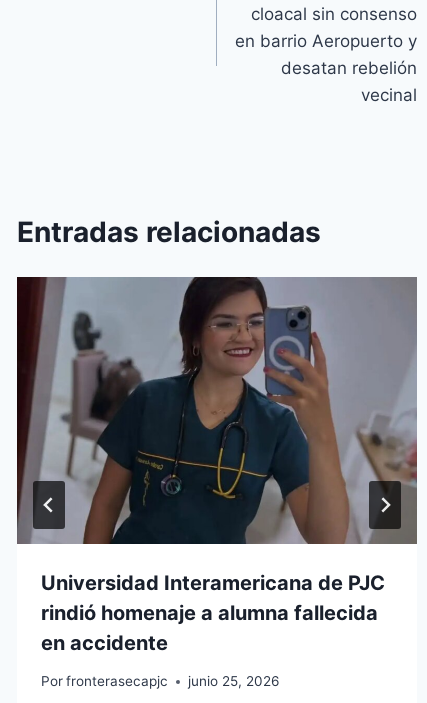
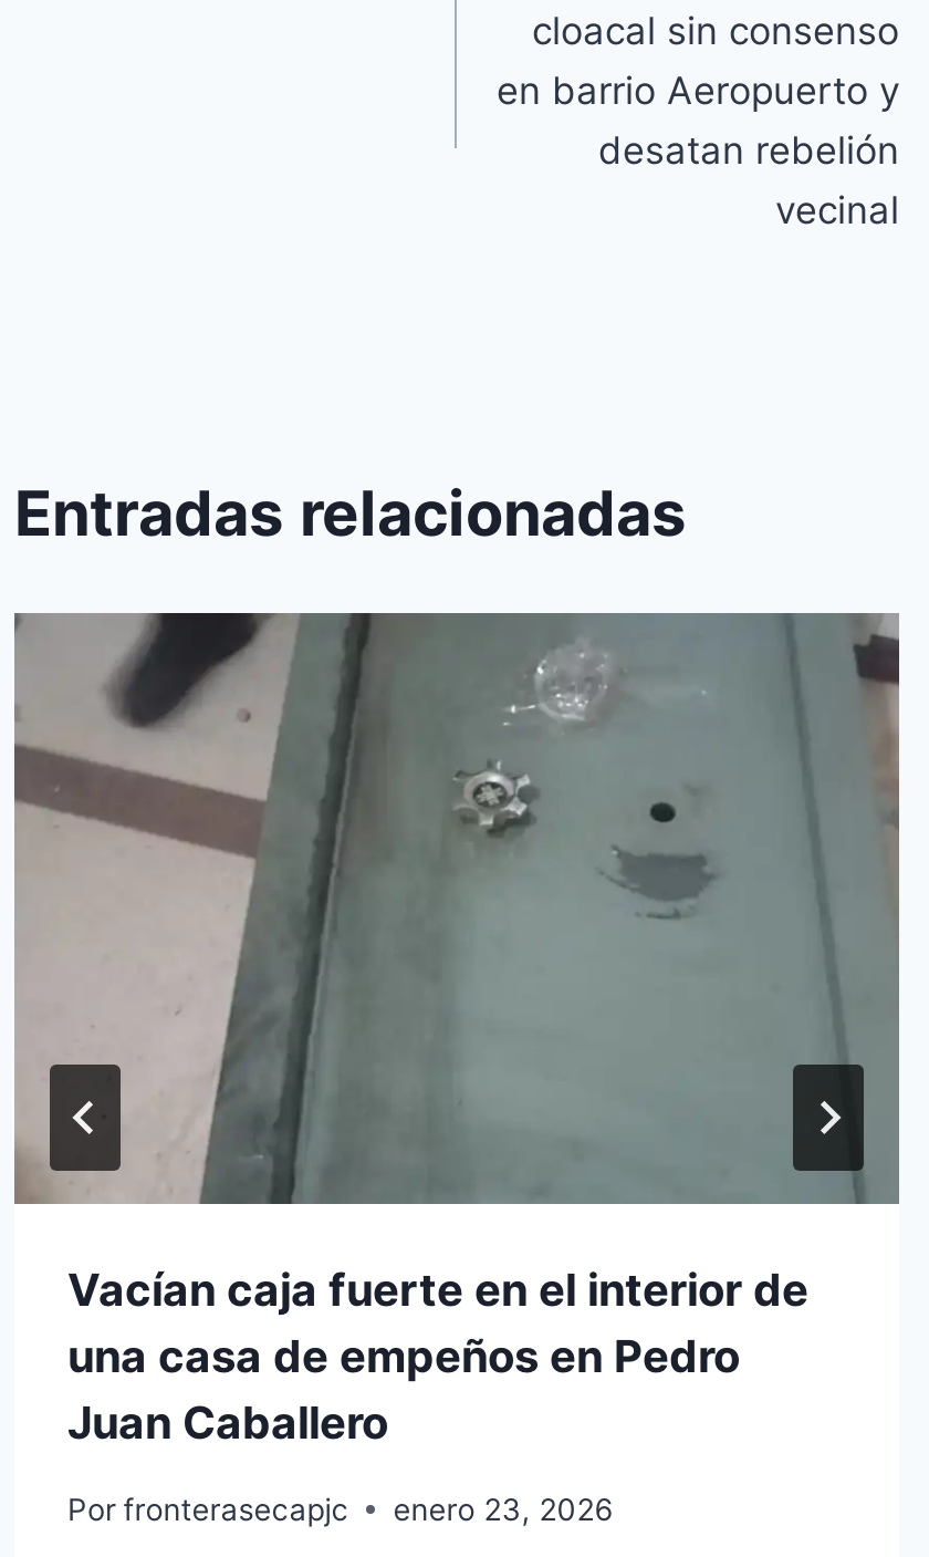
- [image]
- Universidad Interamericana de PJC
- rindió homenaje a alumna fallecida
- en accidente
+ [image]
+ Vacían caja fuerte en el interior de
+ una casa de empeños en Pedro
+ Juan Caballero

- Por fronterasecapjc junio 25, 2026
+ Por fronterasecapjc enero 23, 2026
